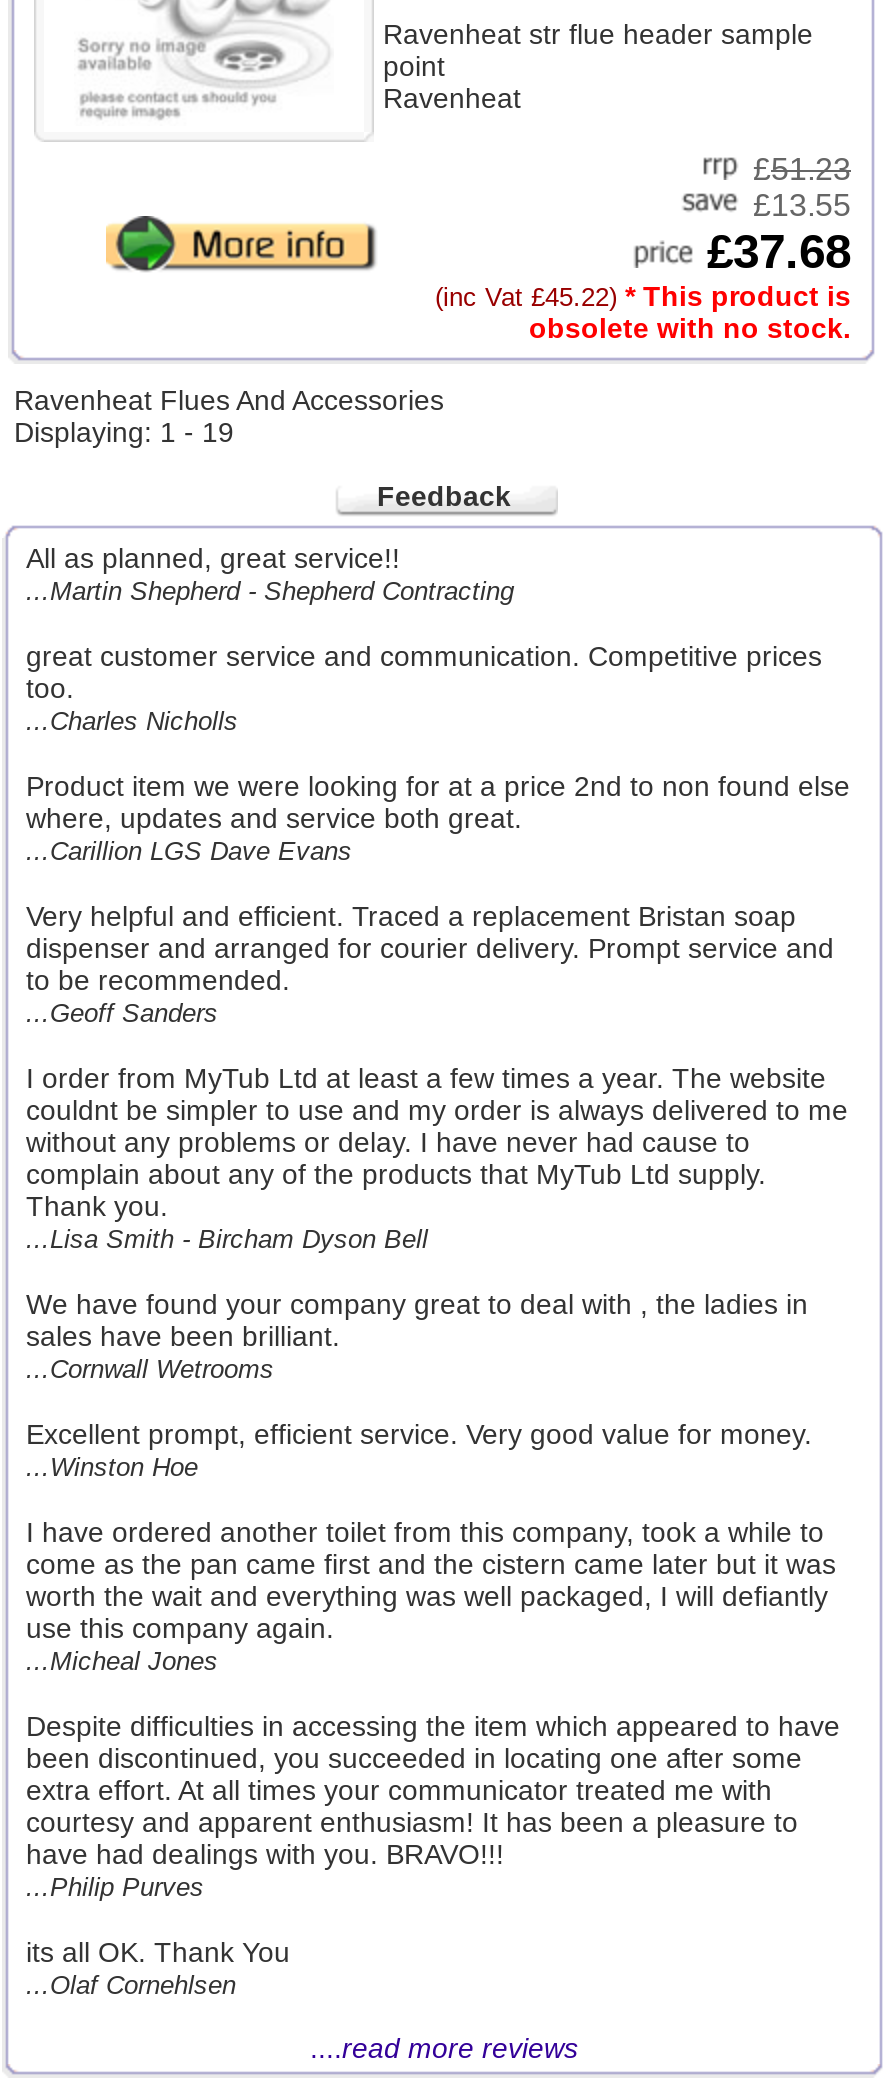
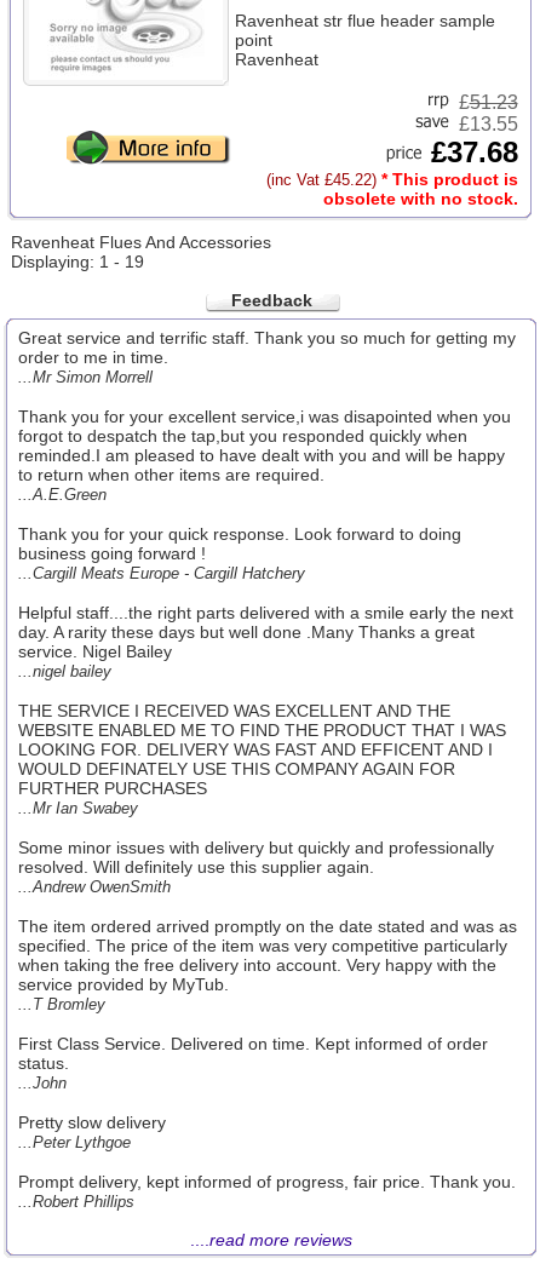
- All as planned, great service!!
- ...Martin Shepherd - Shepherd Contracting
+ Great service and terrific staff. Thank you so much for getting my
+ order to me in time.
+ ...Mr Simon Morrell

- great customer service and communication. Competitive prices
- too.
- ...Charles Nicholls
+ Thank you for your excellent service,i was disapointed when you
+ forgot to despatch the tap,but you responded quickly when
+ reminded.I am pleased to have dealt with you and will be happy
+ to return when other items are required.
+ ...A.E.Green

- Product item we were looking for at a price 2nd to non found else
- where, updates and service both great.
- ...Carillion LGS Dave Evans
+ Thank you for your quick response. Look forward to doing
+ business going forward !
+ ...Cargill Meats Europe - Cargill Hatchery

- Very helpful and efficient. Traced a replacement Bristan soap
- dispenser and arranged for courier delivery. Prompt service and
- to be recommended.
- ...Geoff Sanders
+ Helpful staff....the right parts delivered with a smile early the next
+ day. A rarity these days but well done .Many Thanks a great
+ service. Nigel Bailey
+ ...nigel bailey

- I order from MyTub Ltd at least a few times a year. The website
- couldnt be simpler to use and my order is always delivered to me
- without any problems or delay. I have never had cause to
- complain about any of the products that MyTub Ltd supply.
- Thank you.
- ...Lisa Smith - Bircham Dyson Bell
+ THE SERVICE I RECEIVED WAS EXCELLENT AND THE
+ WEBSITE ENABLED ME TO FIND THE PRODUCT THAT I WAS
+ LOOKING FOR. DELIVERY WAS FAST AND EFFICENT AND I
+ WOULD DEFINATELY USE THIS COMPANY AGAIN FOR
+ FURTHER PURCHASES
+ ...Mr Ian Swabey

- We have found your company great to deal with , the ladies in
- sales have been brilliant.
- ...Cornwall Wetrooms
+ Some minor issues with delivery but quickly and professionally
+ resolved. Will definitely use this supplier again.
+ ...Andrew OwenSmith

- Excellent prompt, efficient service. Very good value for money.
- ...Winston Hoe
+ The item ordered arrived promptly on the date stated and was as
+ specified. The price of the item was very competitive particularly
+ when taking the free delivery into account. Very happy with the
+ service provided by MyTub.
+ ...T Bromley

- I have ordered another toilet from this company, took a while to
- come as the pan came first and the cistern came later but it was
- worth the wait and everything was well packaged, I will defiantly
- use this company again.
- ...Micheal Jones
+ First Class Service. Delivered on time. Kept informed of order
+ status.
+ ...John

- Despite difficulties in accessing the item which appeared to have
- been discontinued, you succeeded in locating one after some
- extra effort. At all times your communicator treated me with
- courtesy and apparent enthusiasm! It has been a pleasure to
- have had dealings with you. BRAVO!!!
- ...Philip Purves
+ Pretty slow delivery
+ ...Peter Lythgoe

- its all OK. Thank You
- ...Olaf Cornehlsen
+ Prompt delivery, kept informed of progress, fair price. Thank you.
+ ...Robert Phillips
